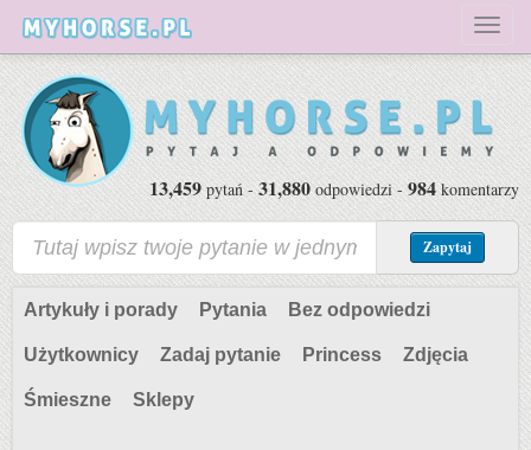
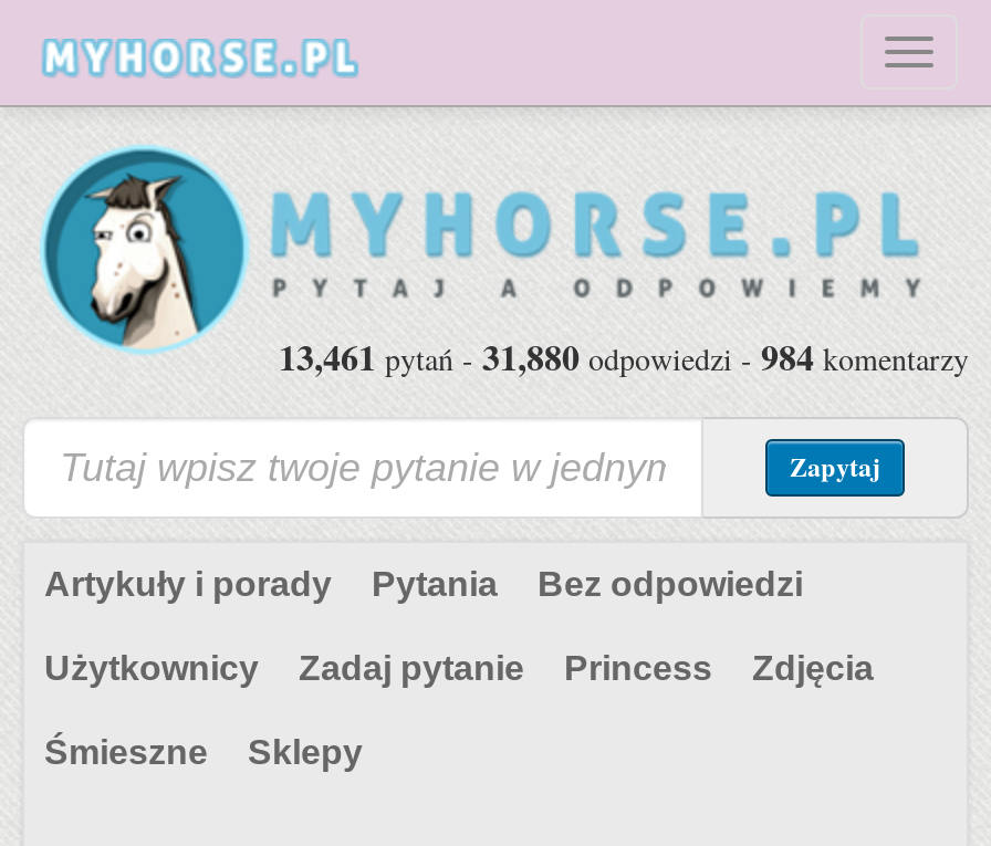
- 13,459 pytań - 31,880 odpowiedzi - 984 komentarzy
+ 13,461 pytań - 31,880 odpowiedzi - 984 komentarzy
